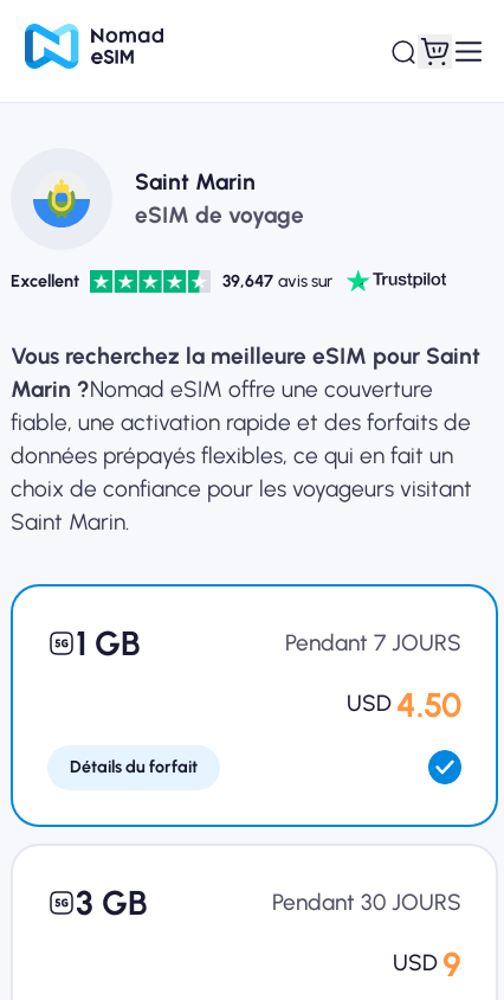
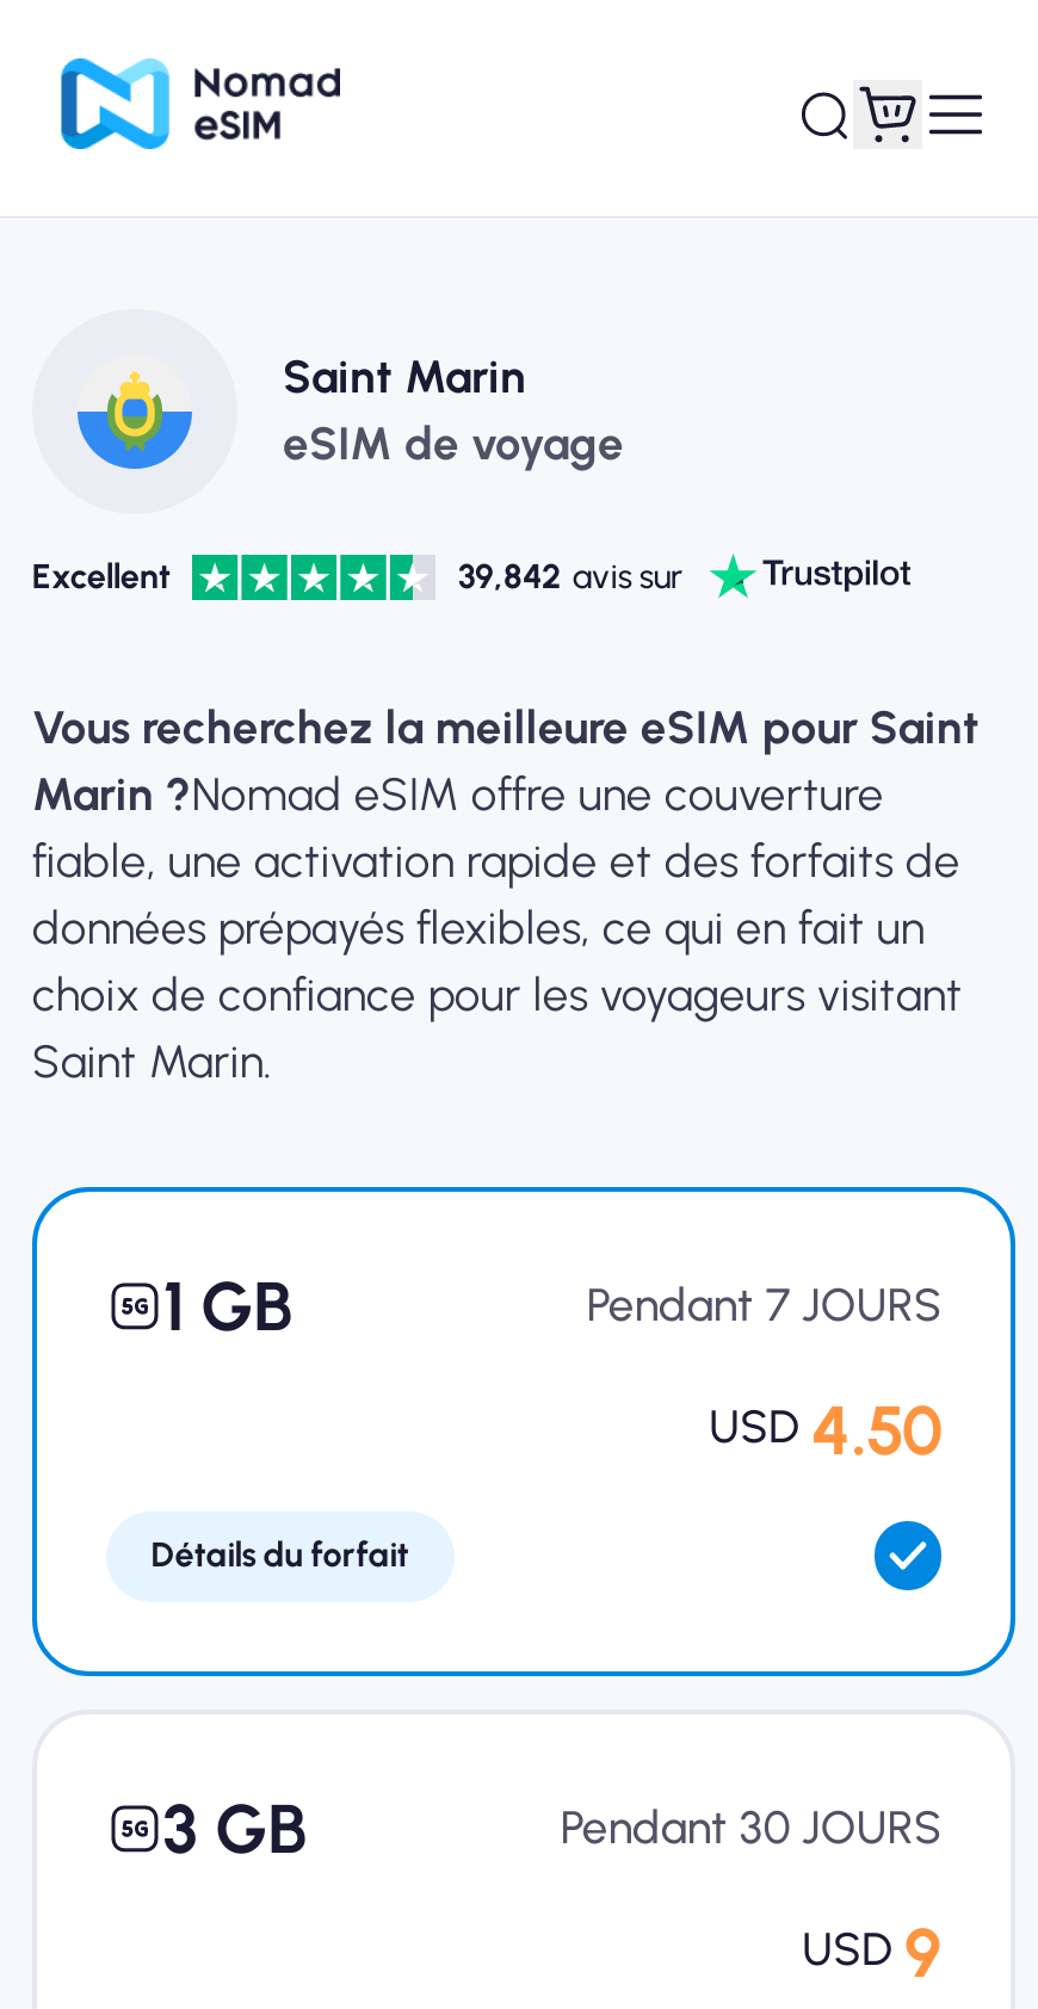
- 39,647 avis sur
+ 39,842 avis sur
